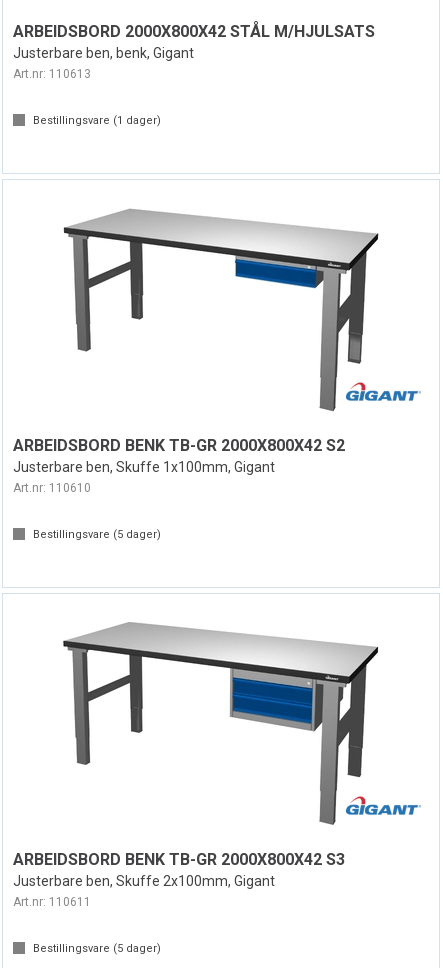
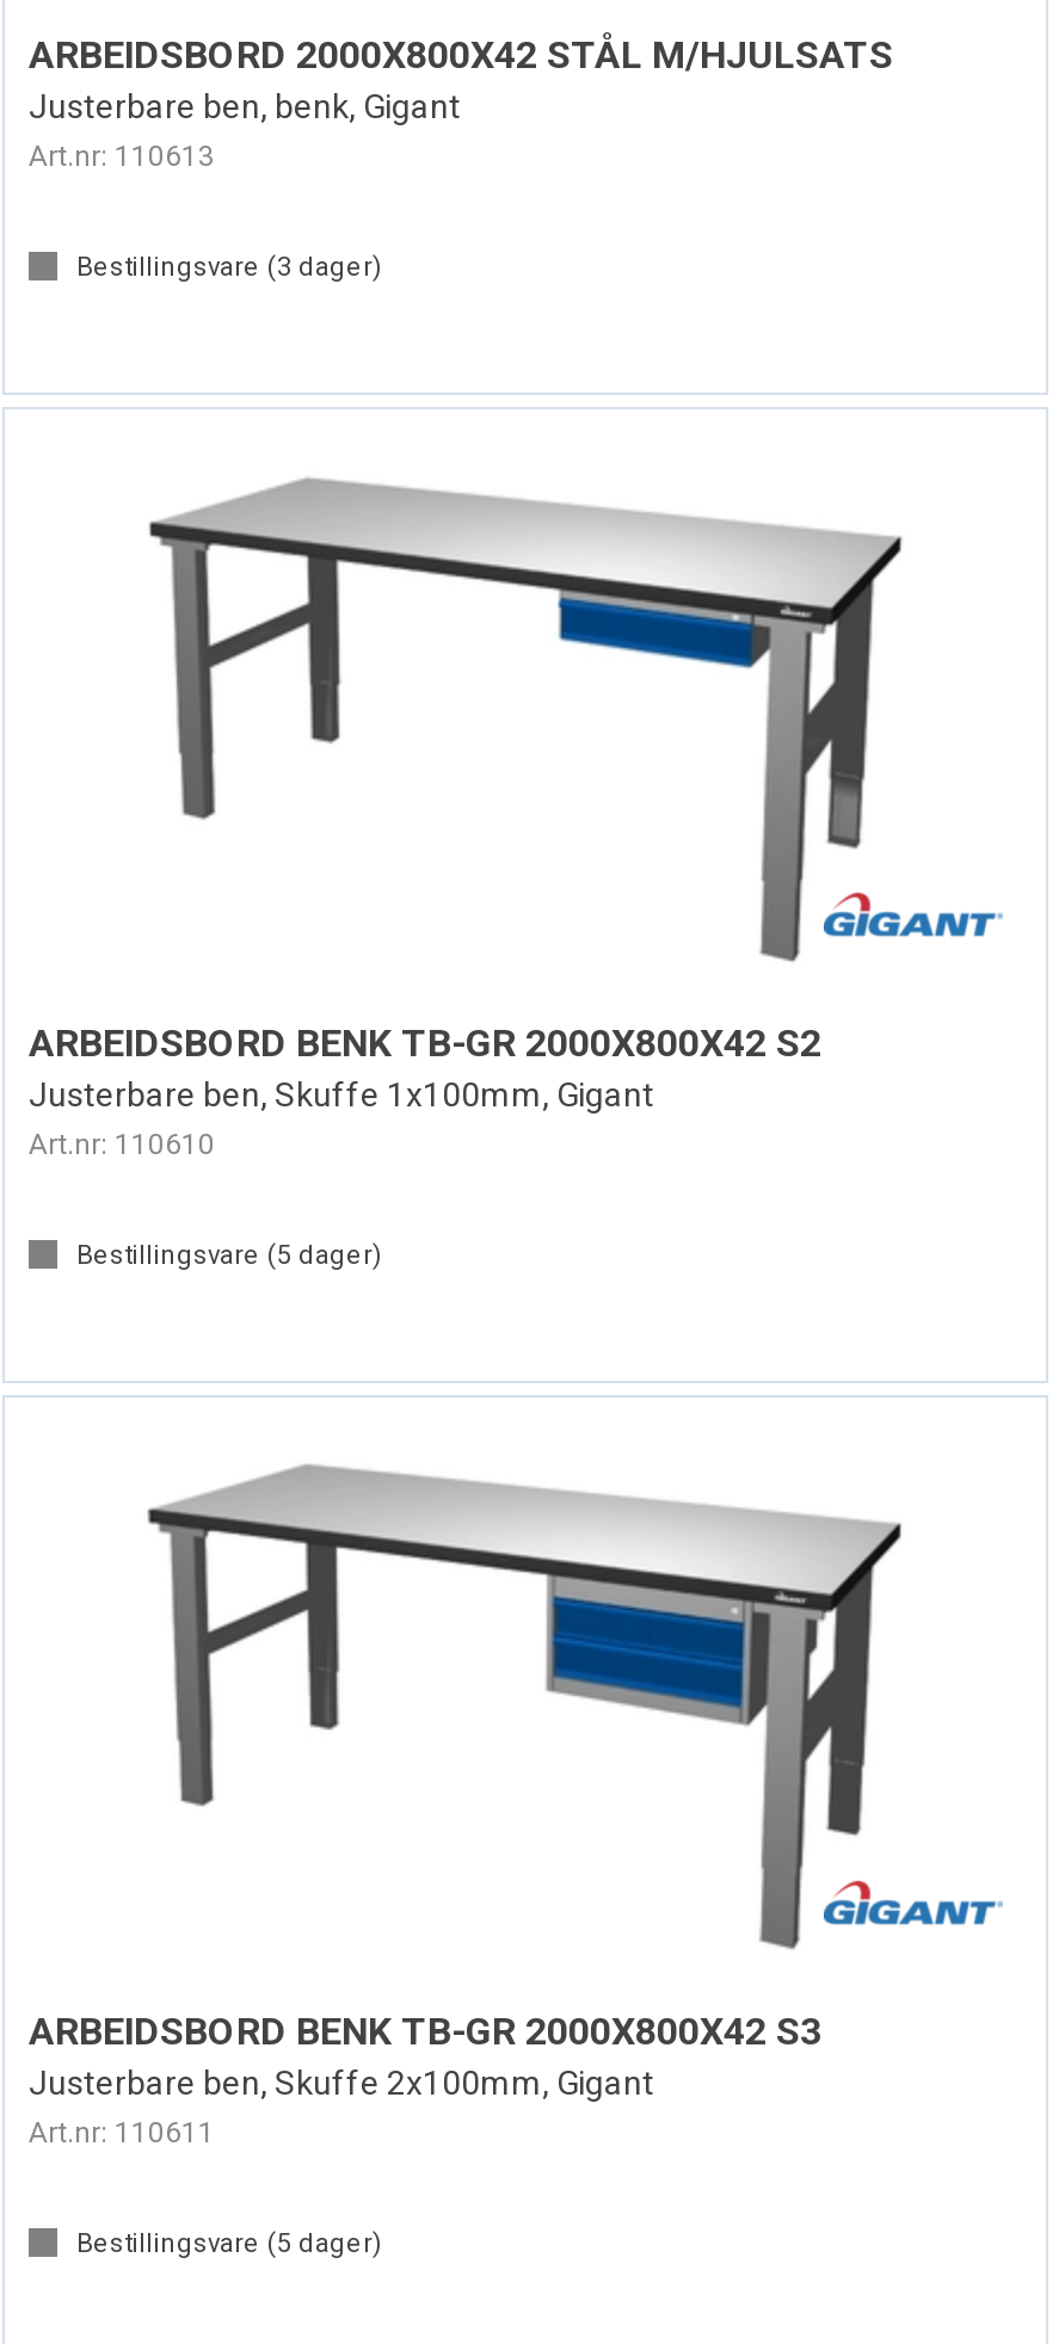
- Bestillingsvare (1 dager)
+ Bestillingsvare (3 dager)
